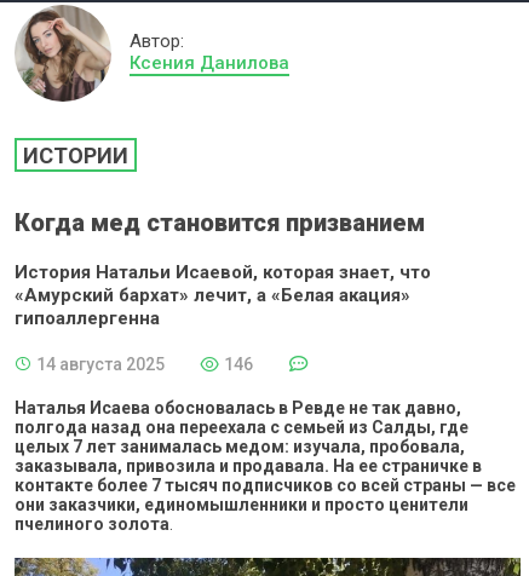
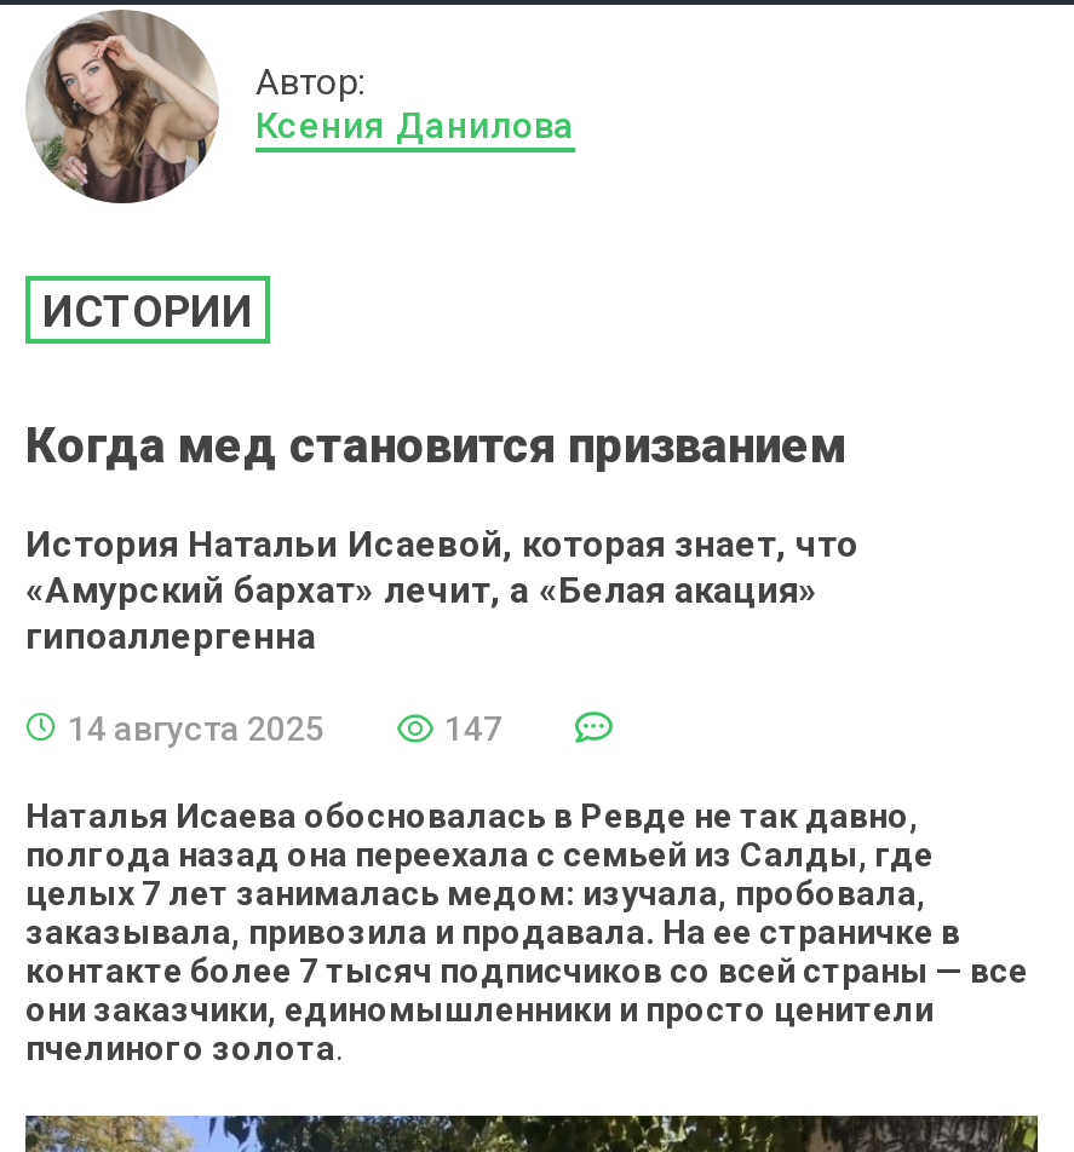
- 146
+ 147
